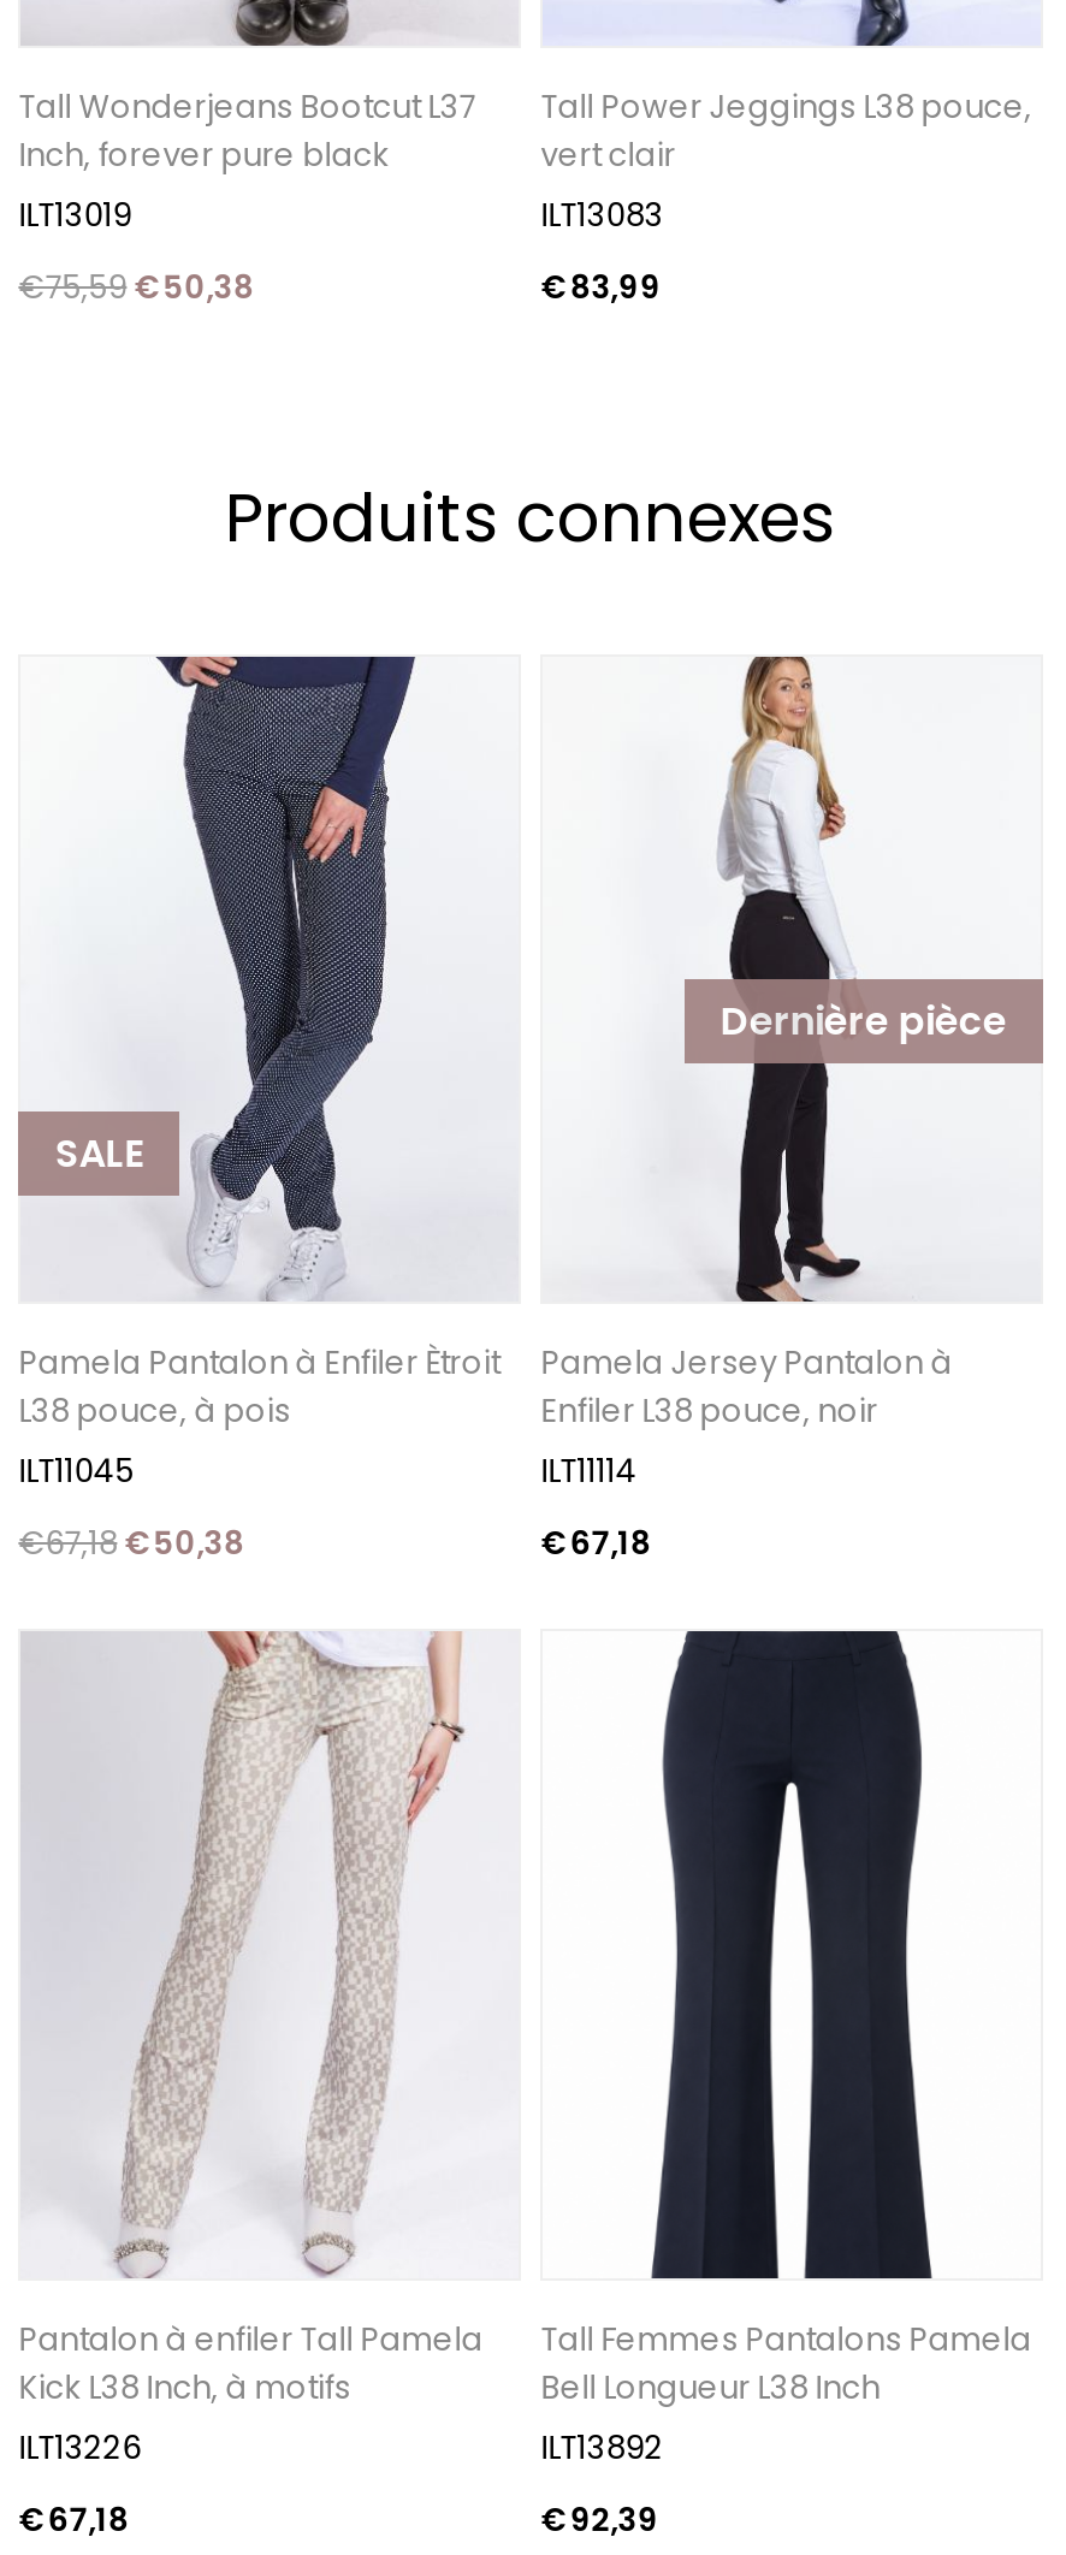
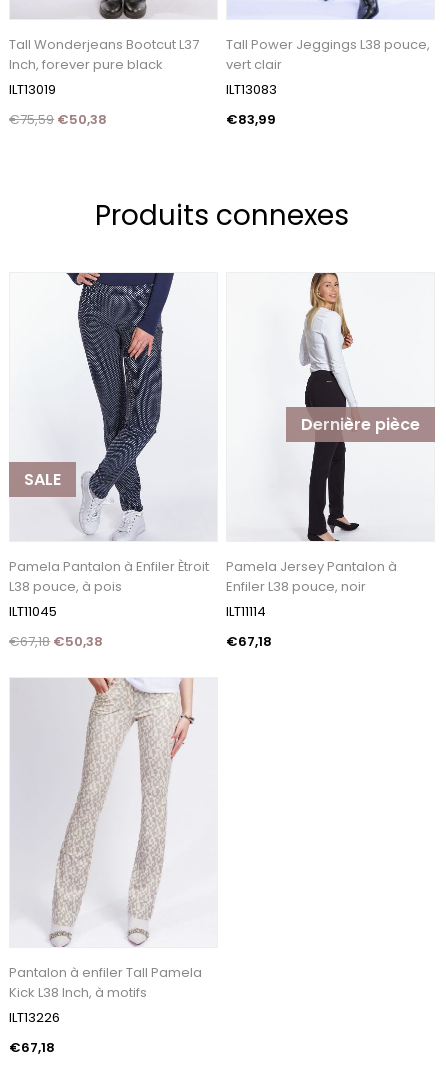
- [image]
- Tall Femmes Pantalons Pamela
- Bell Longueur L38 Inch
- ILT13892
- €92,39
